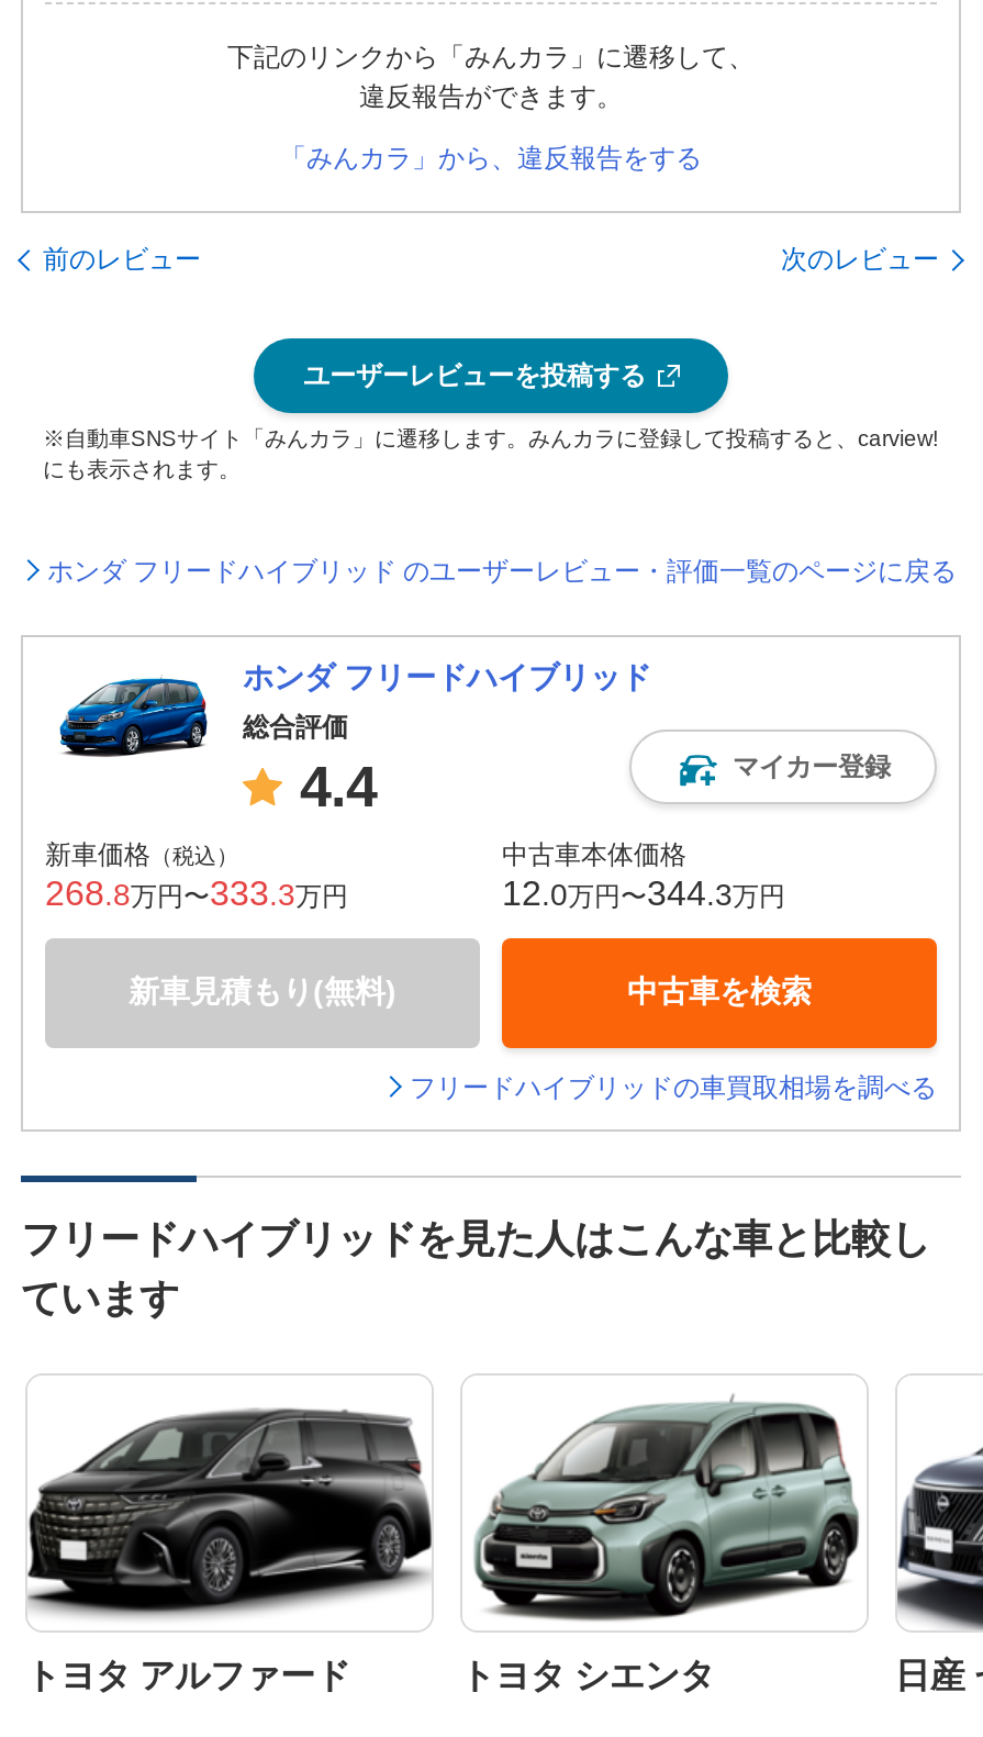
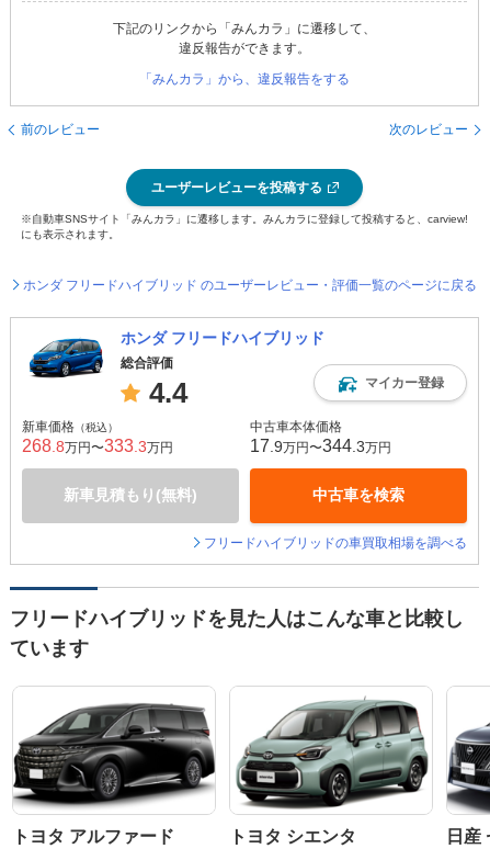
- 12.0万円〜344.3万円
+ 17.9万円〜344.3万円
